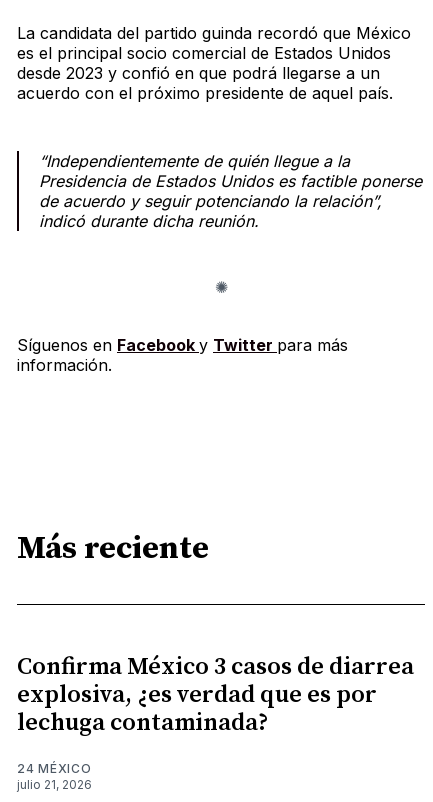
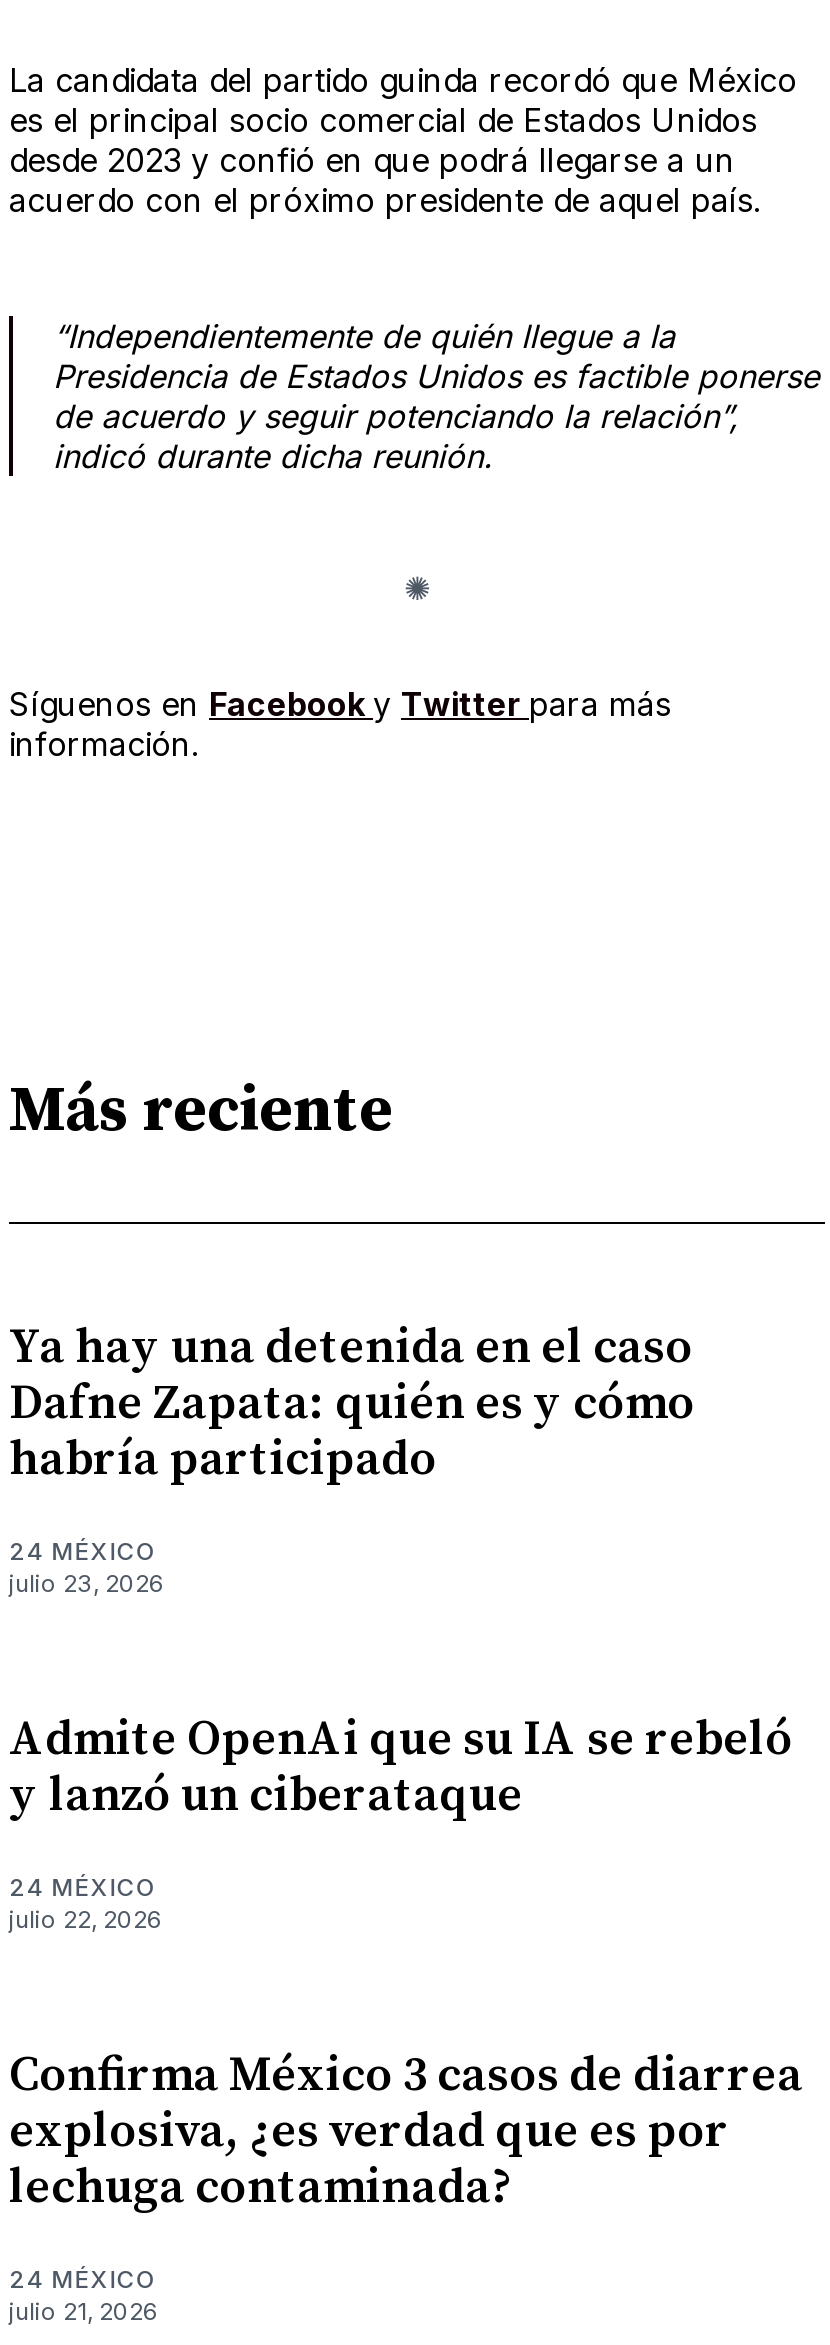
+ Ya hay una detenida en el caso
+ Dafne Zapata: quién es y cómo
+ habría participado
+ 24 MÉXICO
+ julio 23, 2026
+ Admite OpenAi que su IA se rebeló
+ y lanzó un ciberataque
+ 24 MÉXICO
+ julio 22, 2026
